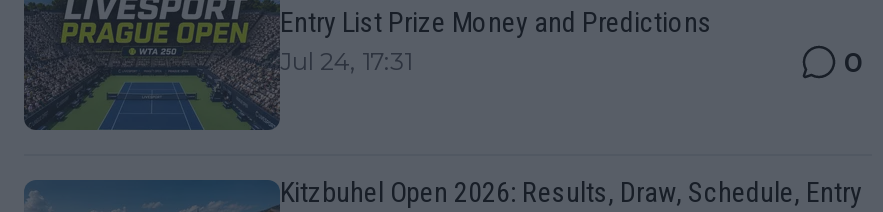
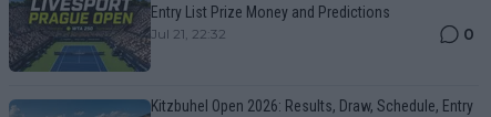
- Jul 24, 17:31
+ Jul 21, 22:32
